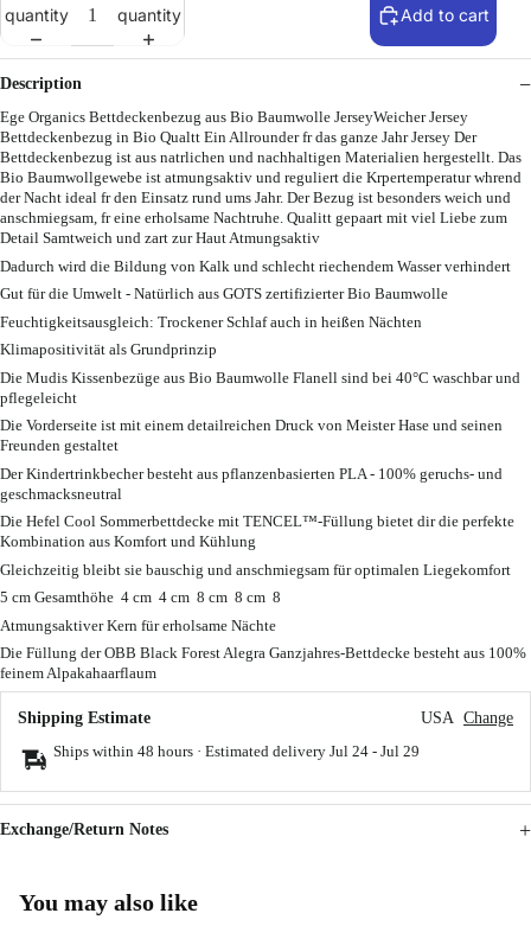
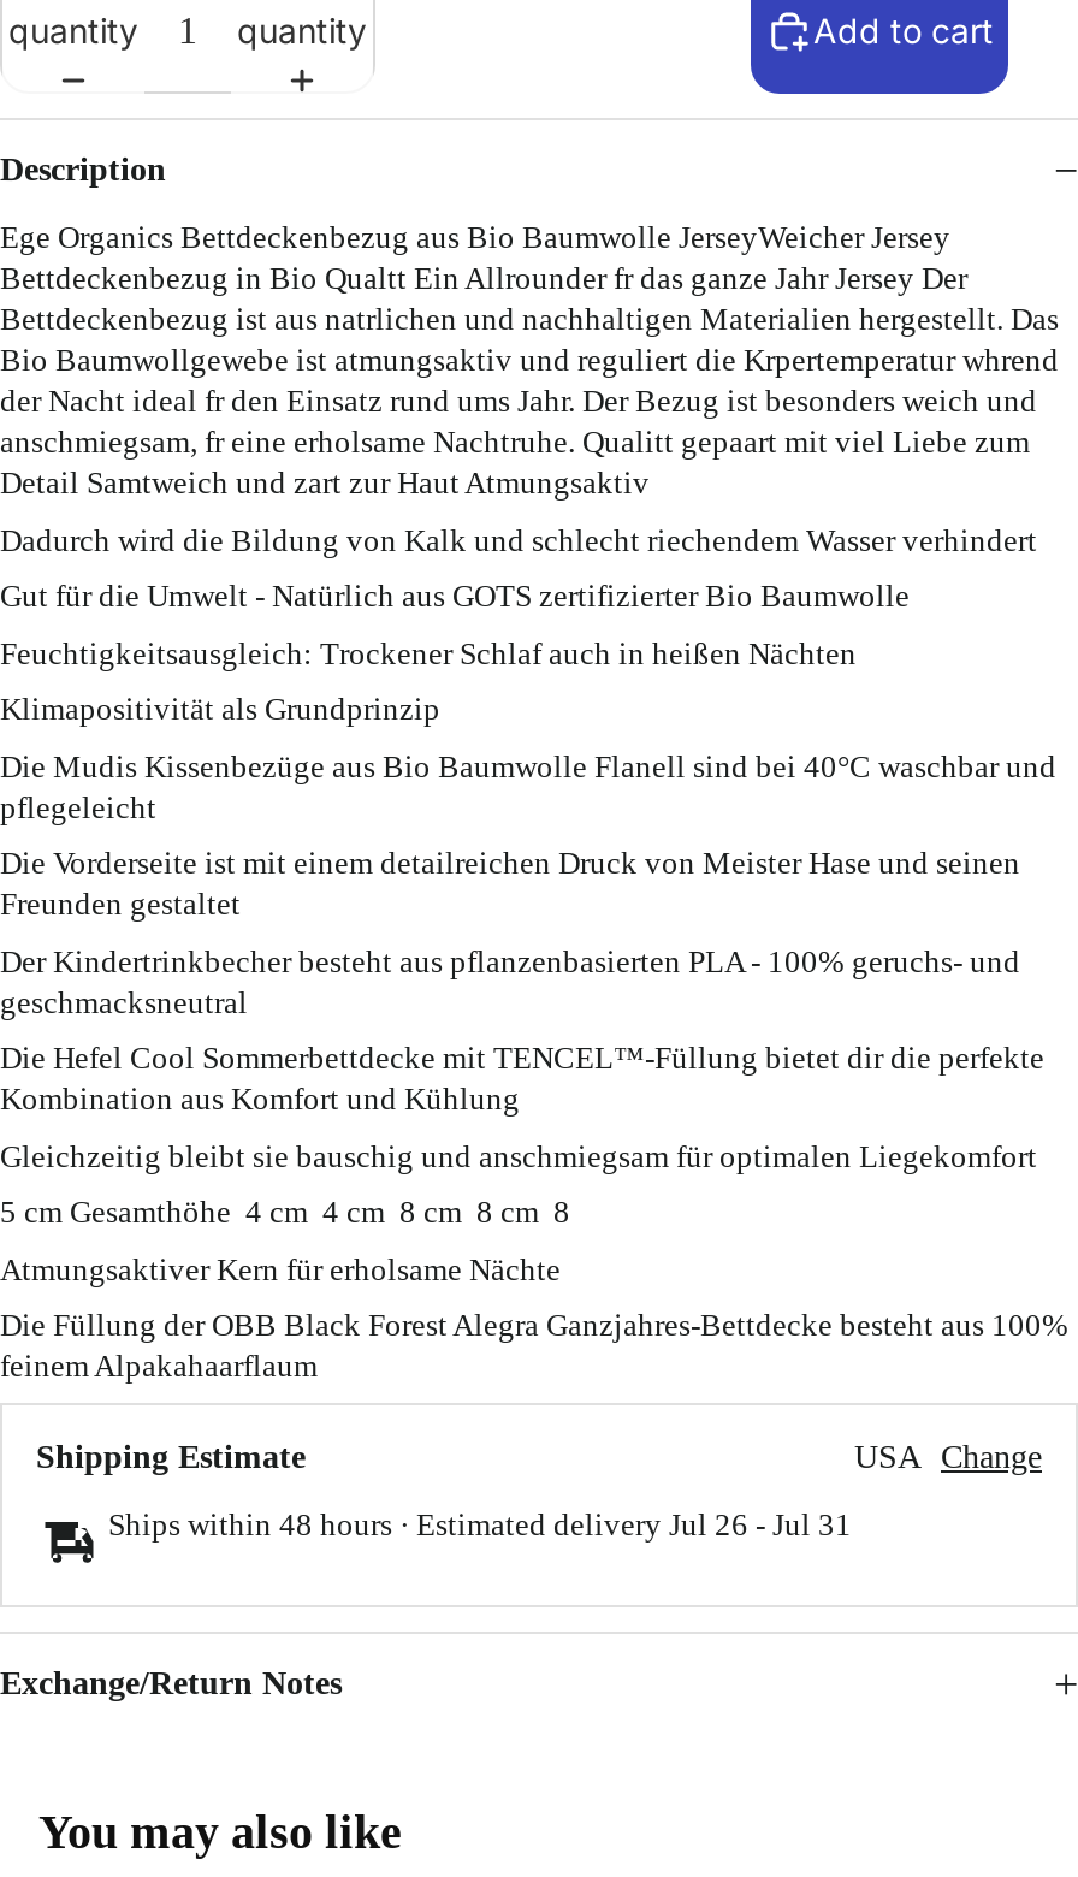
- Ships within 48 hours · Estimated delivery Jul 24 - Jul 29
+ Ships within 48 hours · Estimated delivery Jul 26 - Jul 31
